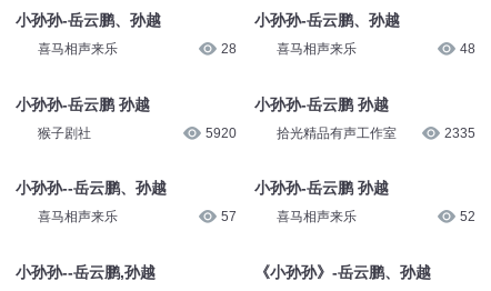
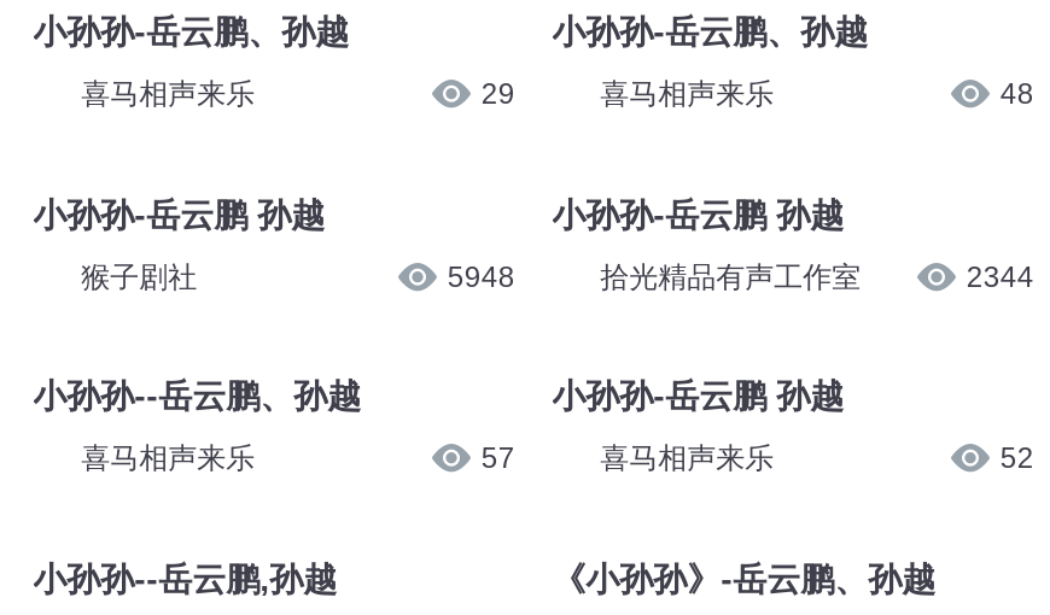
- 28
+ 29

- 5920
+ 5948

- 2335
+ 2344
